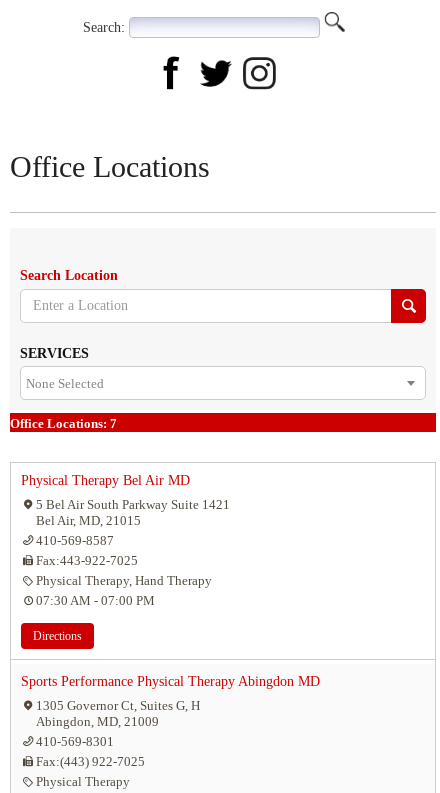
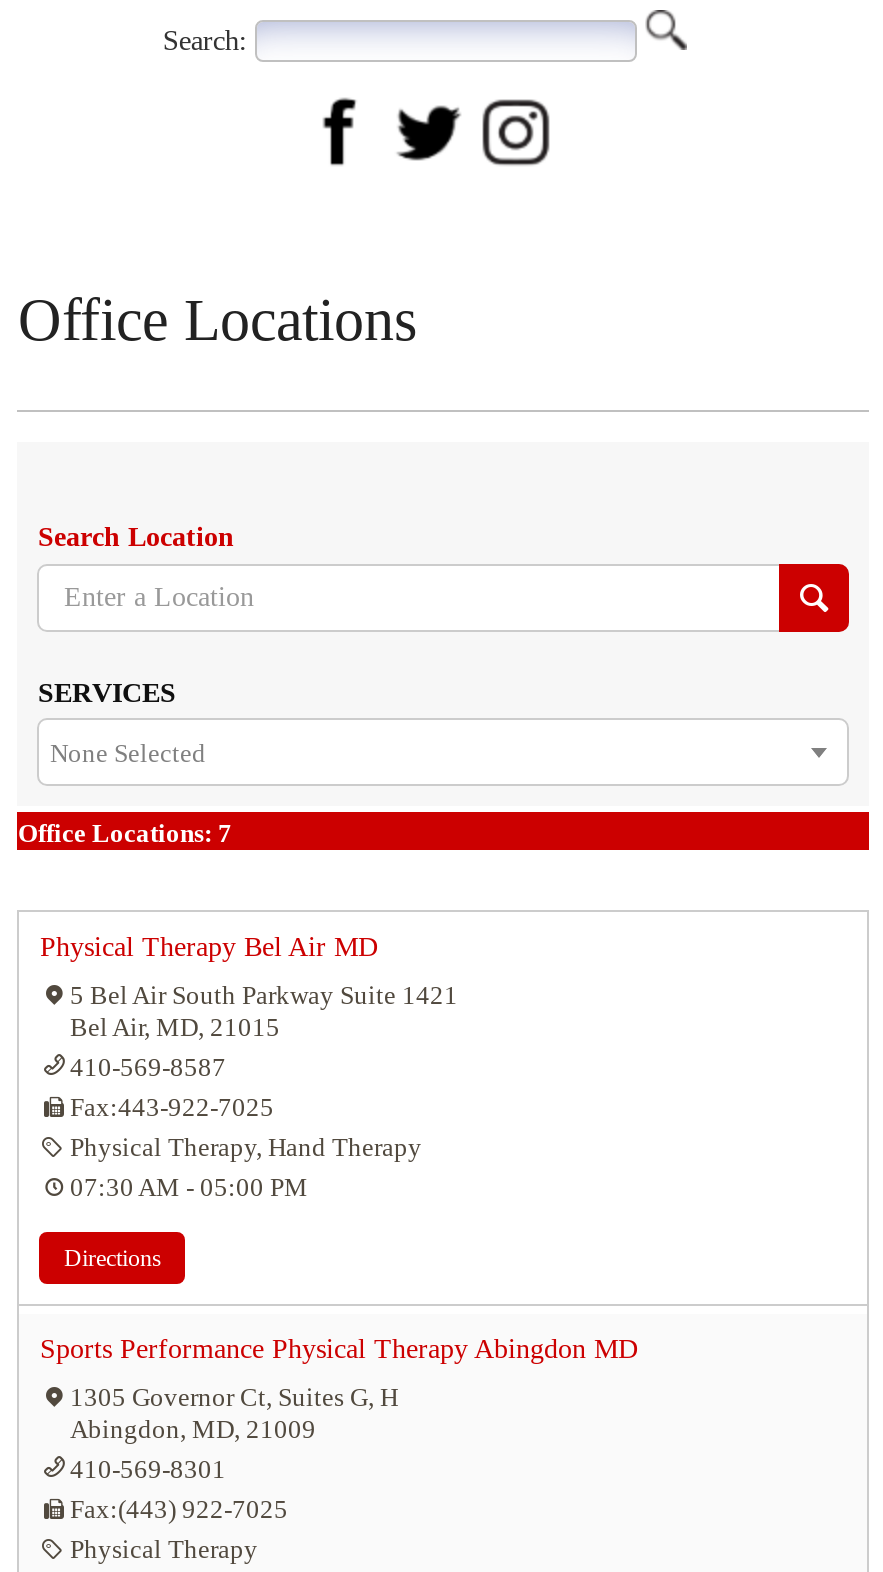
- 07:30 AM - 07:00 PM
+ 07:30 AM - 05:00 PM
